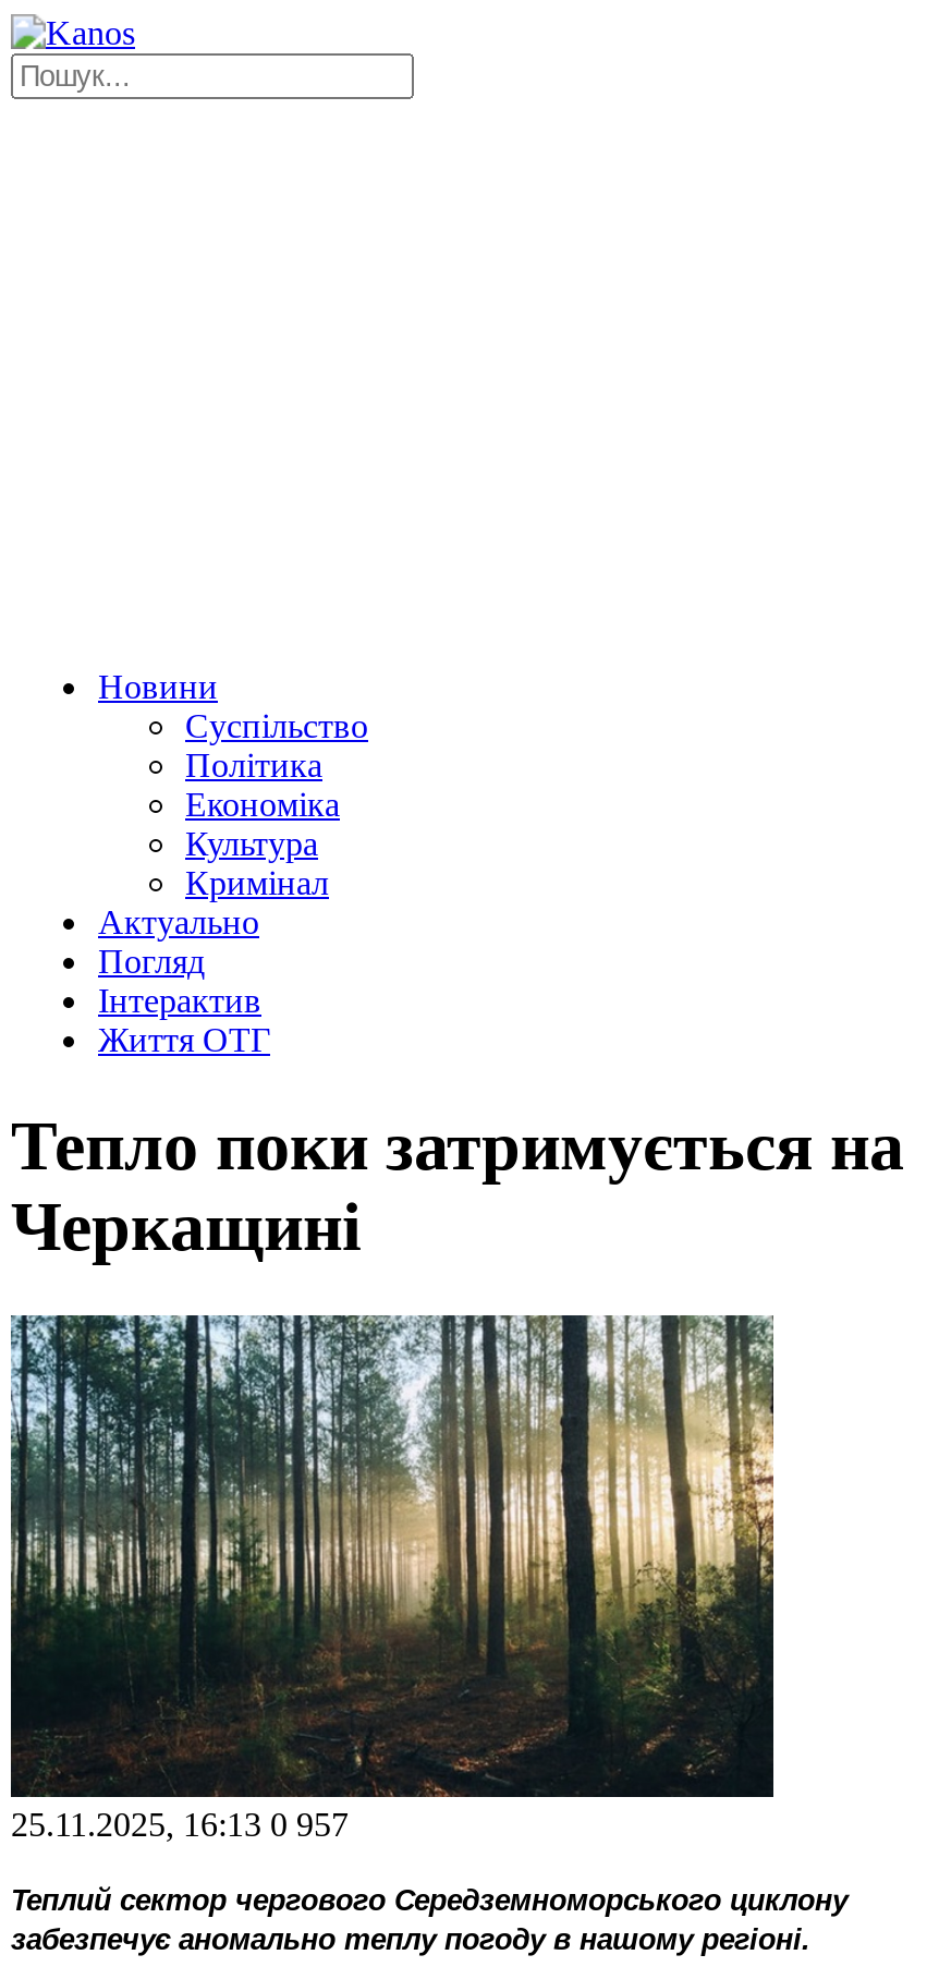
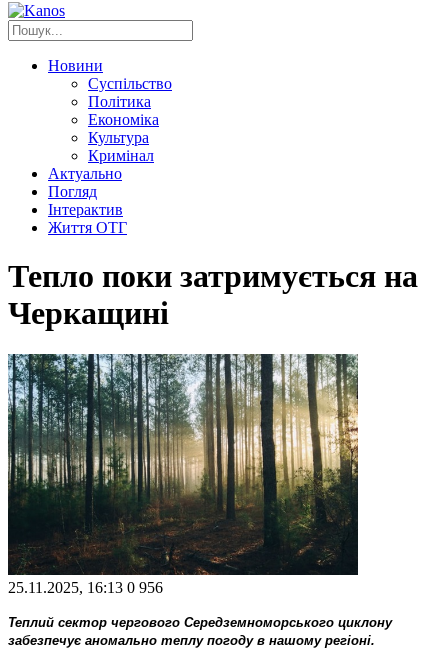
- 25.11.2025, 16:13 0 957
+ 25.11.2025, 16:13 0 956
